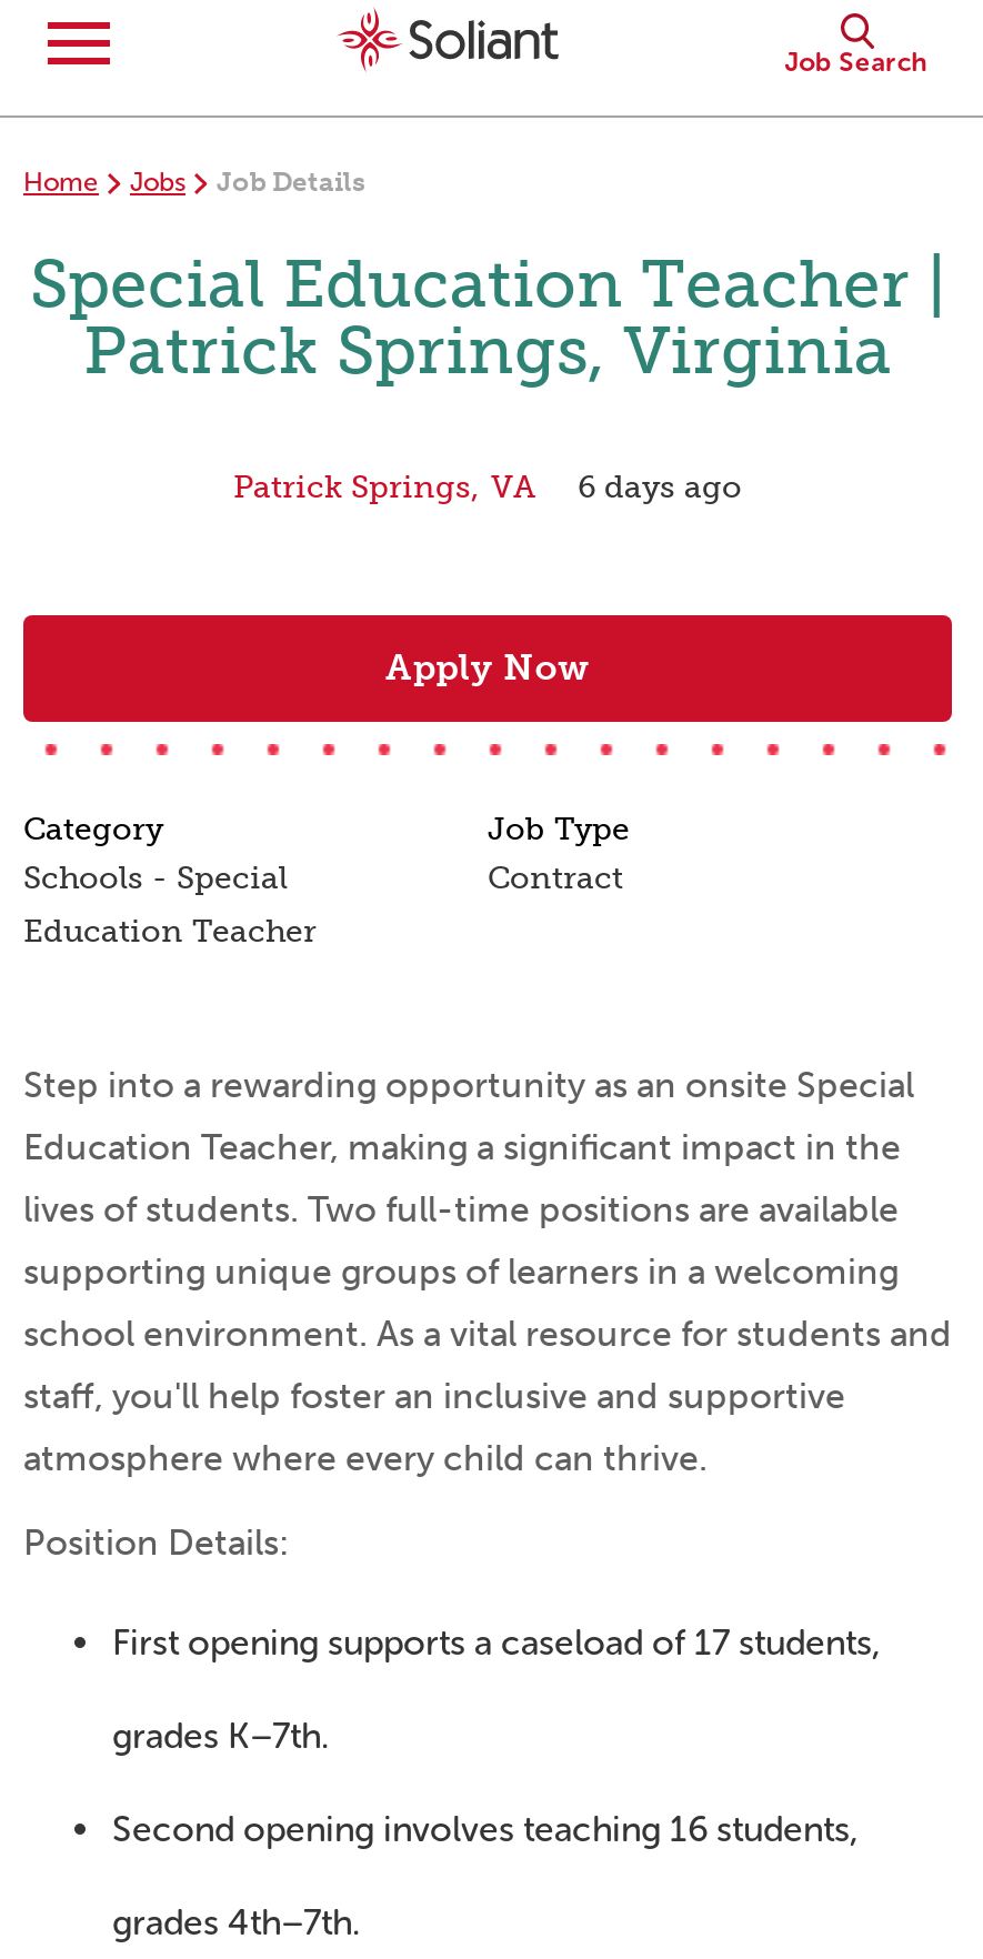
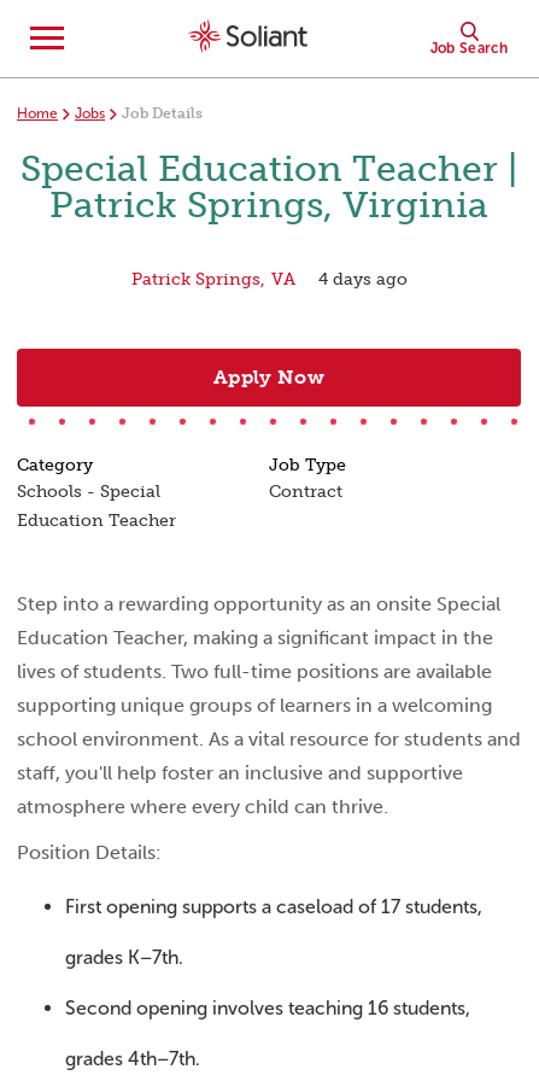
- Patrick Springs, VA 6 days ago
+ Patrick Springs, VA 4 days ago
